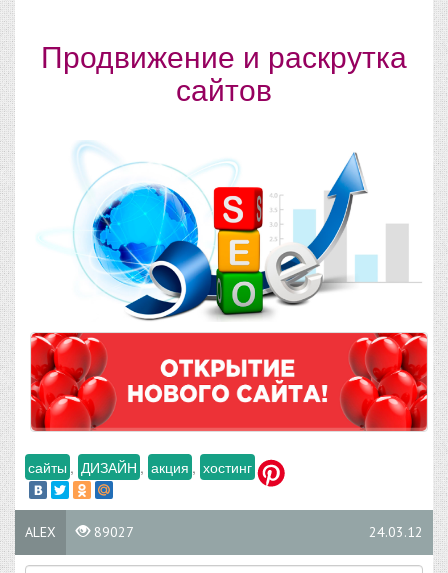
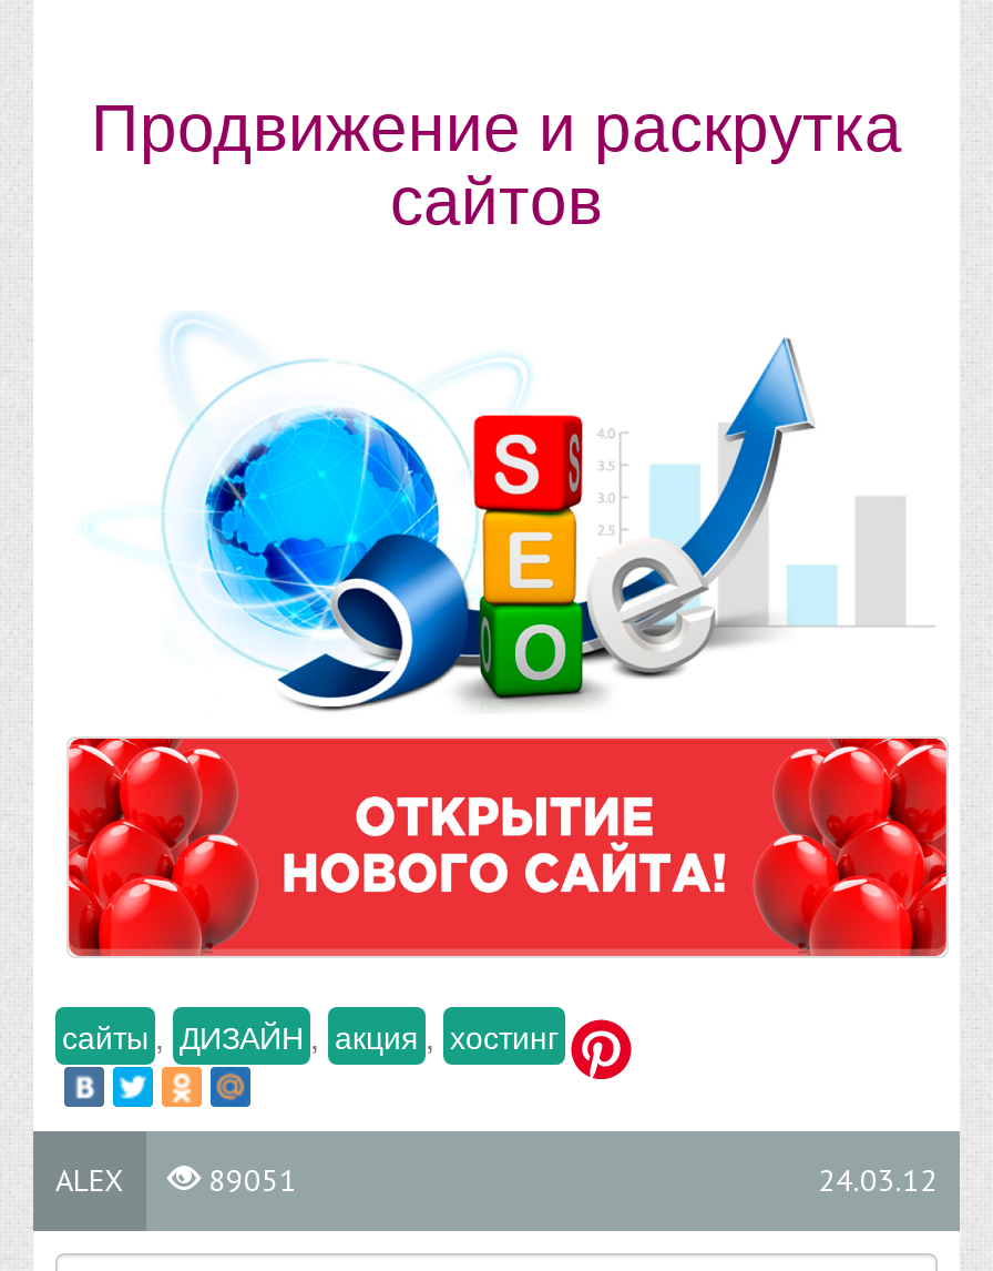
- ALEX 89027
+ ALEX 89051
